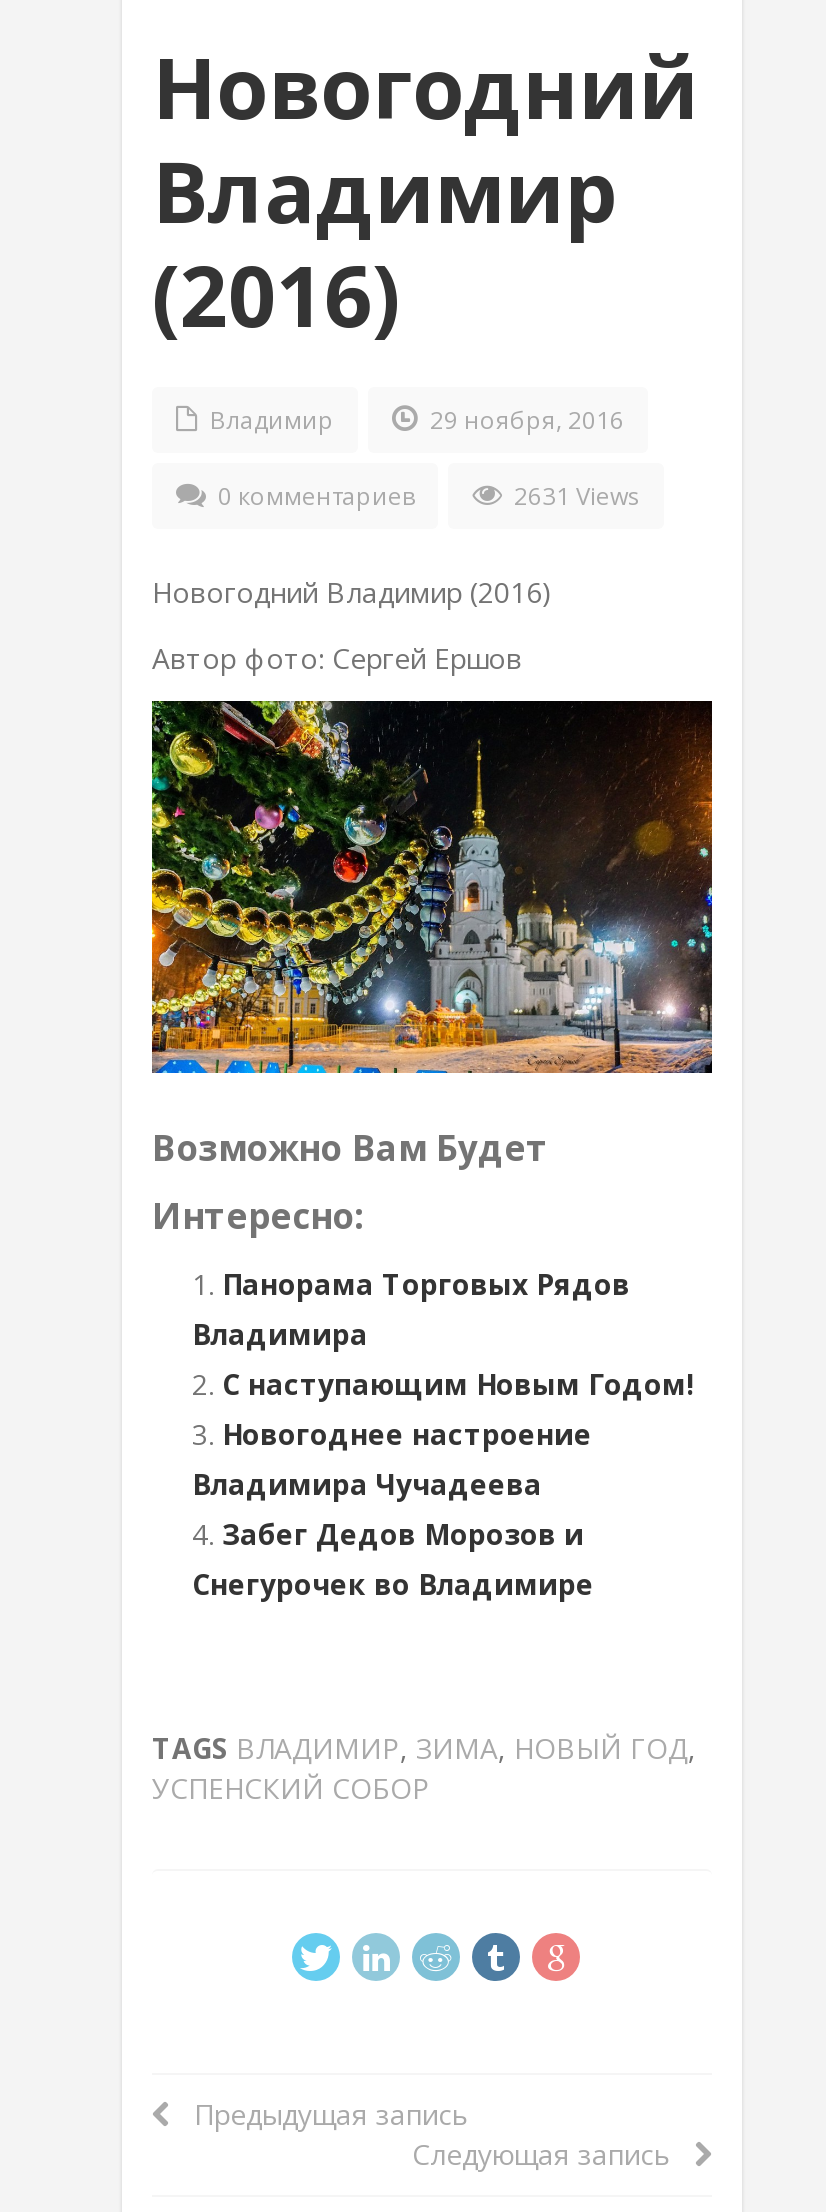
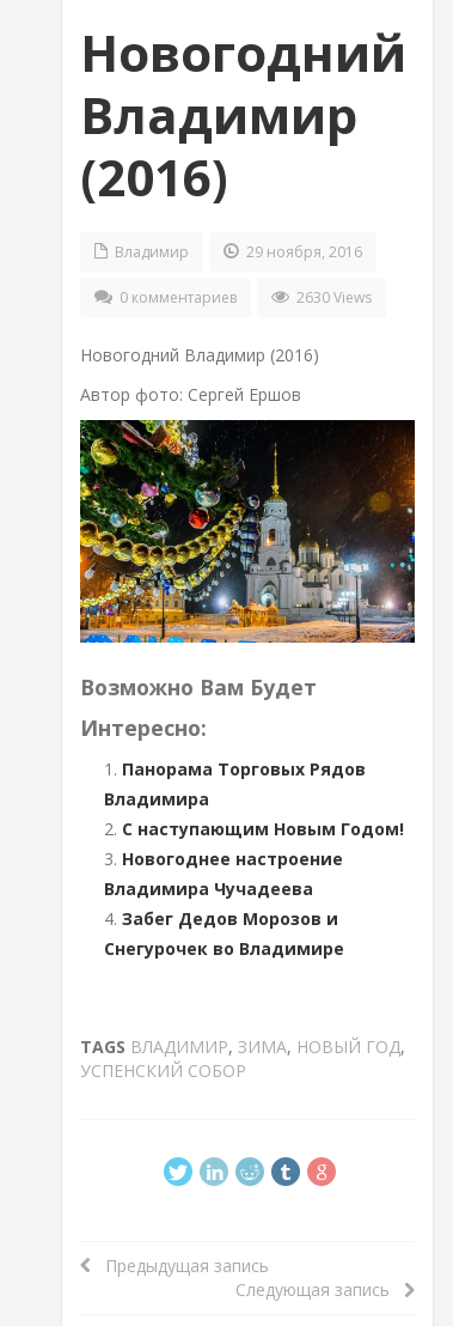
- 2631 Views
+ 2630 Views
